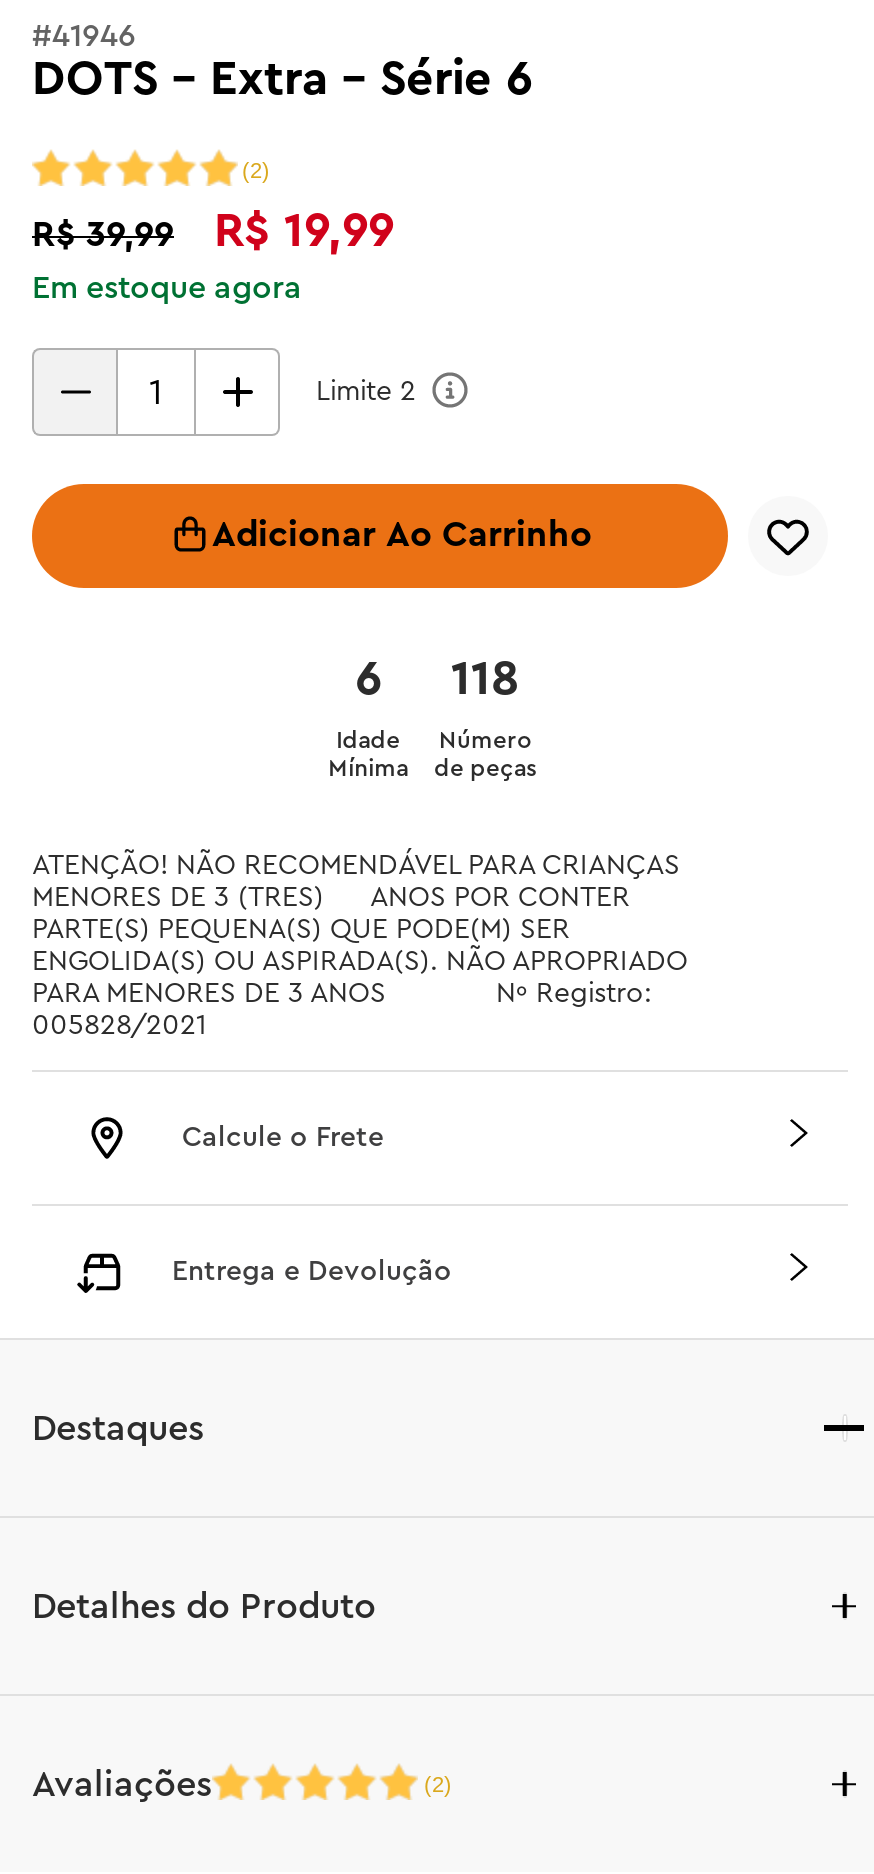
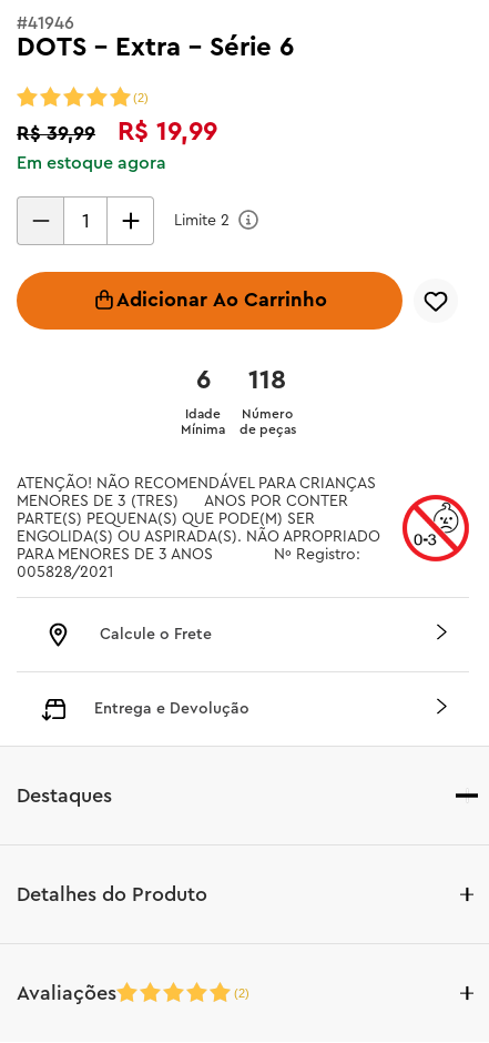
+ [image]
